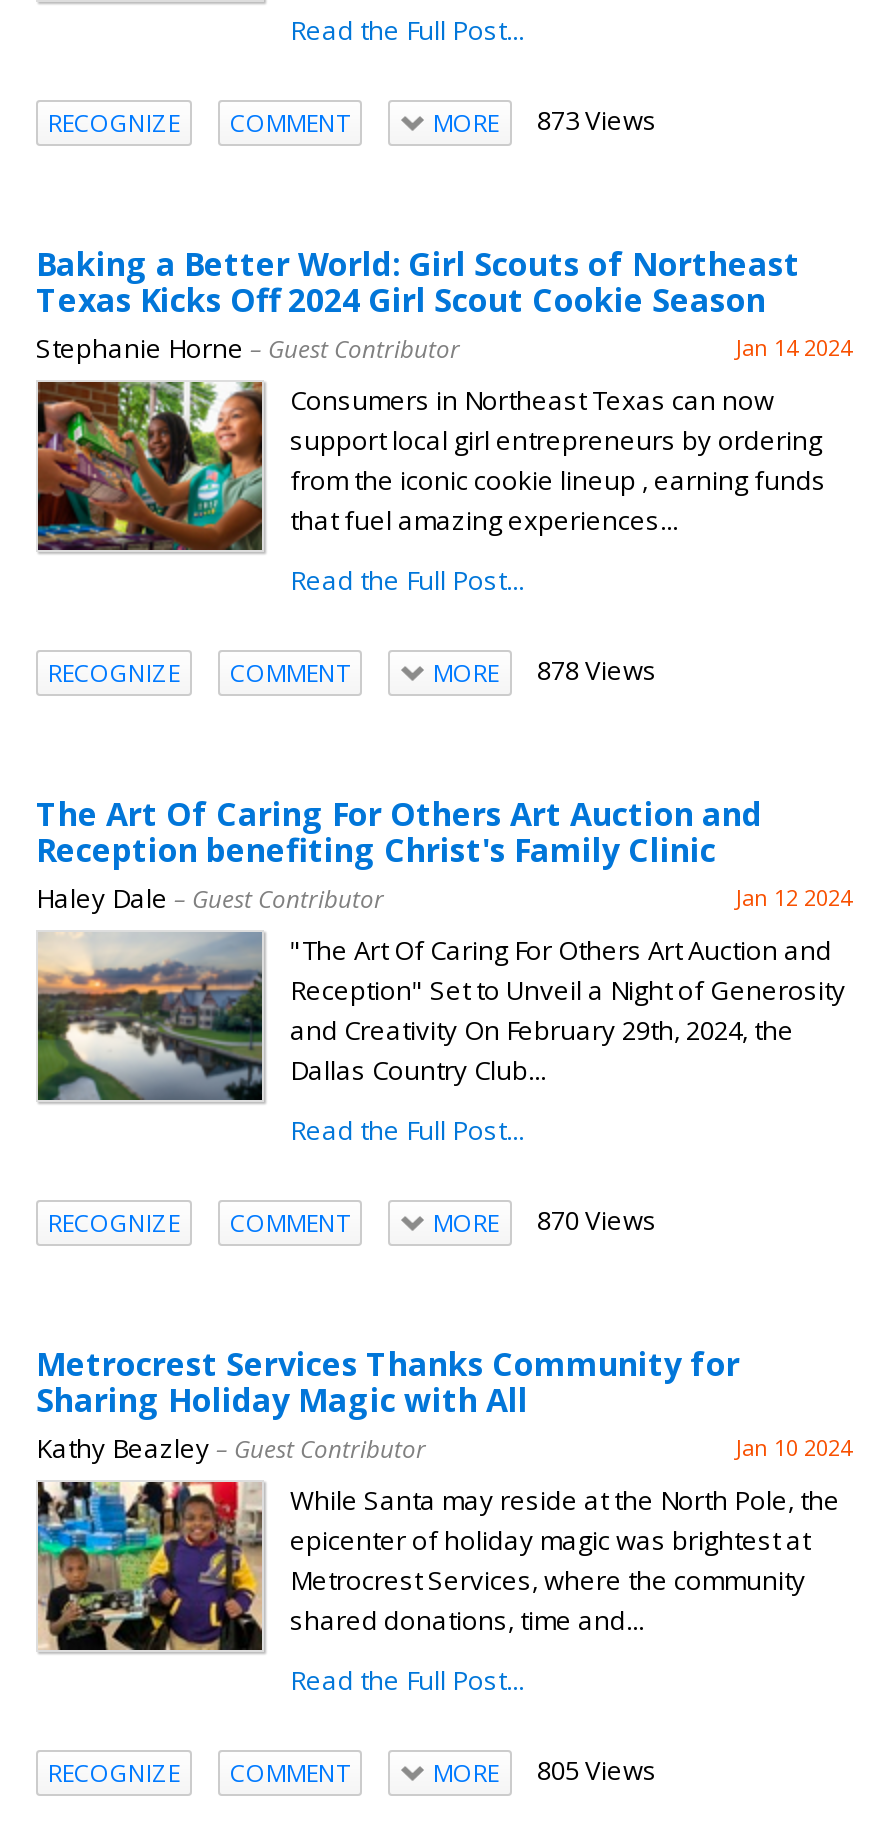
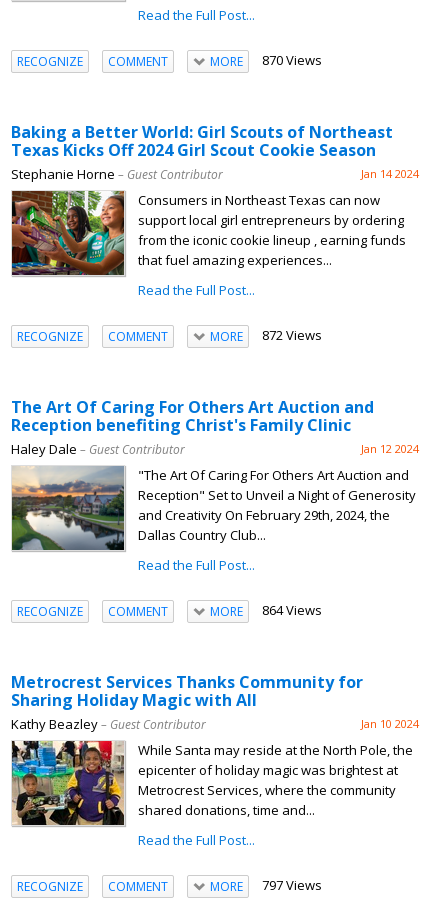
- MORE 873 Views
+ MORE 870 Views

- MORE 878 Views
+ MORE 872 Views

- MORE 870 Views
+ MORE 864 Views

- MORE 805 Views
+ MORE 797 Views
